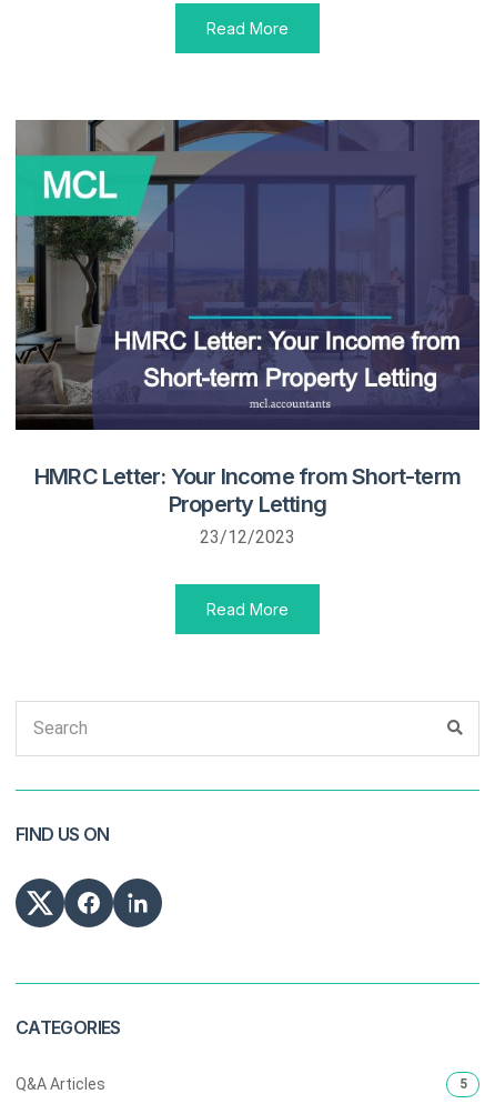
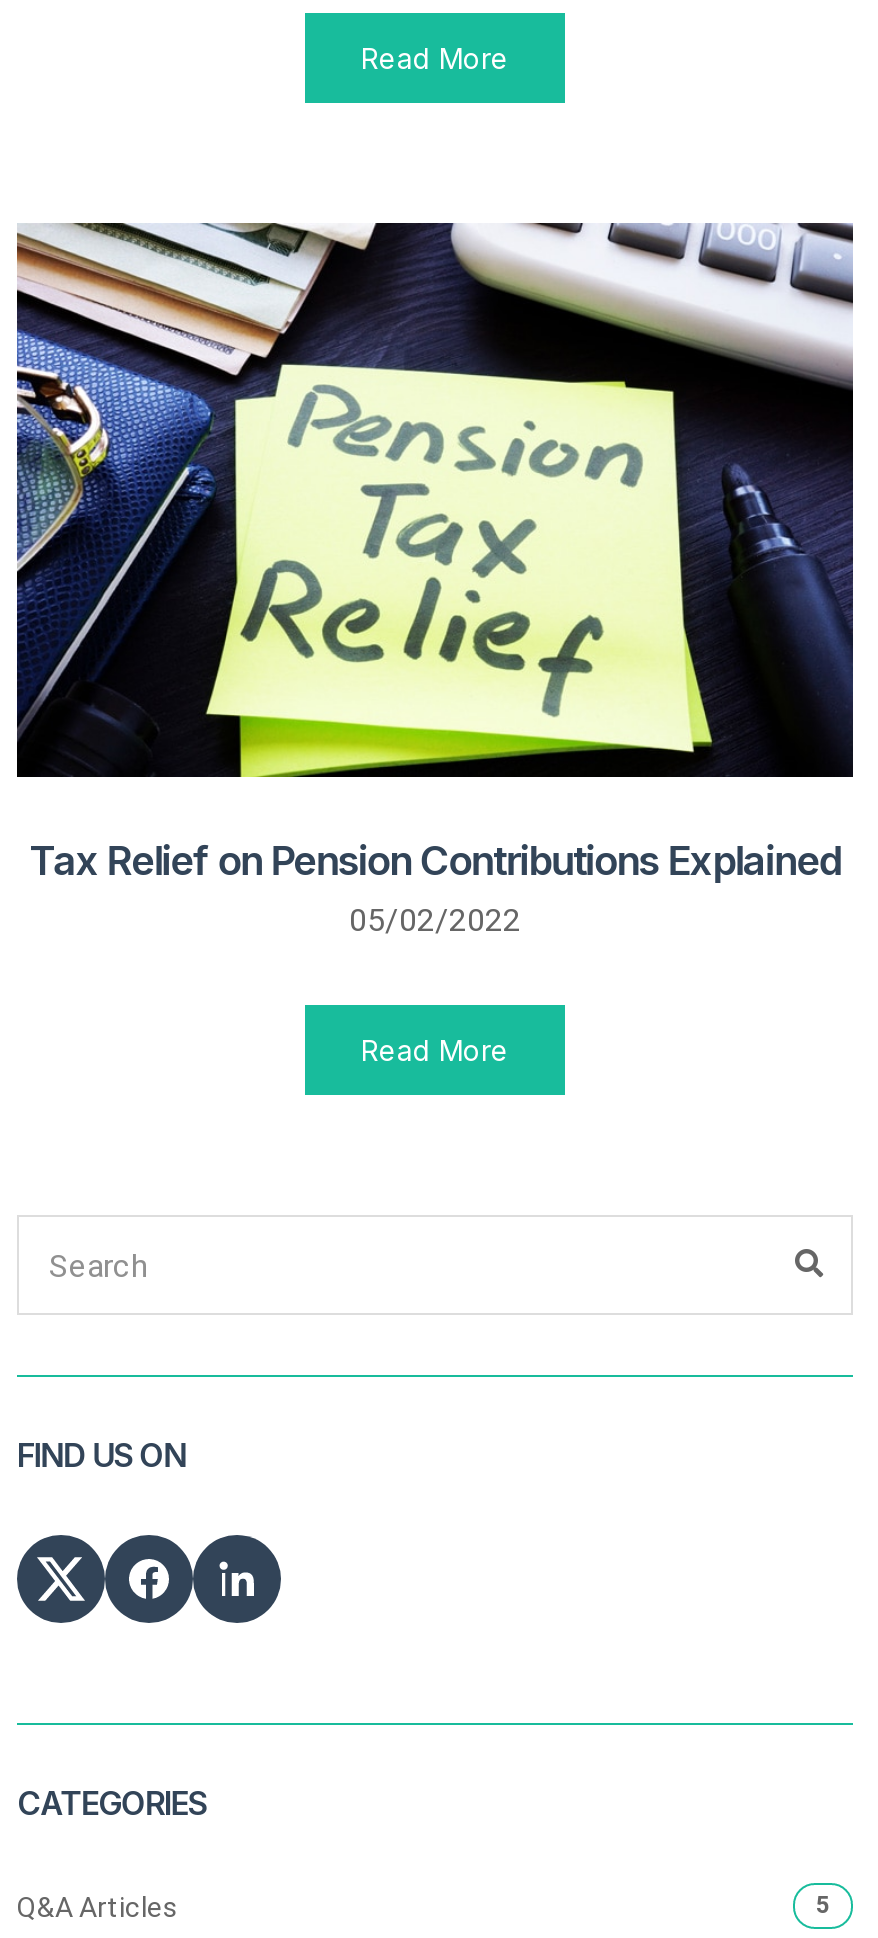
- [image]
- HMRC Letter: Your Income from Short-term
- Property Letting
- 23/12/2023
+ [image]
+ Tax Relief on Pension Contributions Explained
+ 05/02/2022
